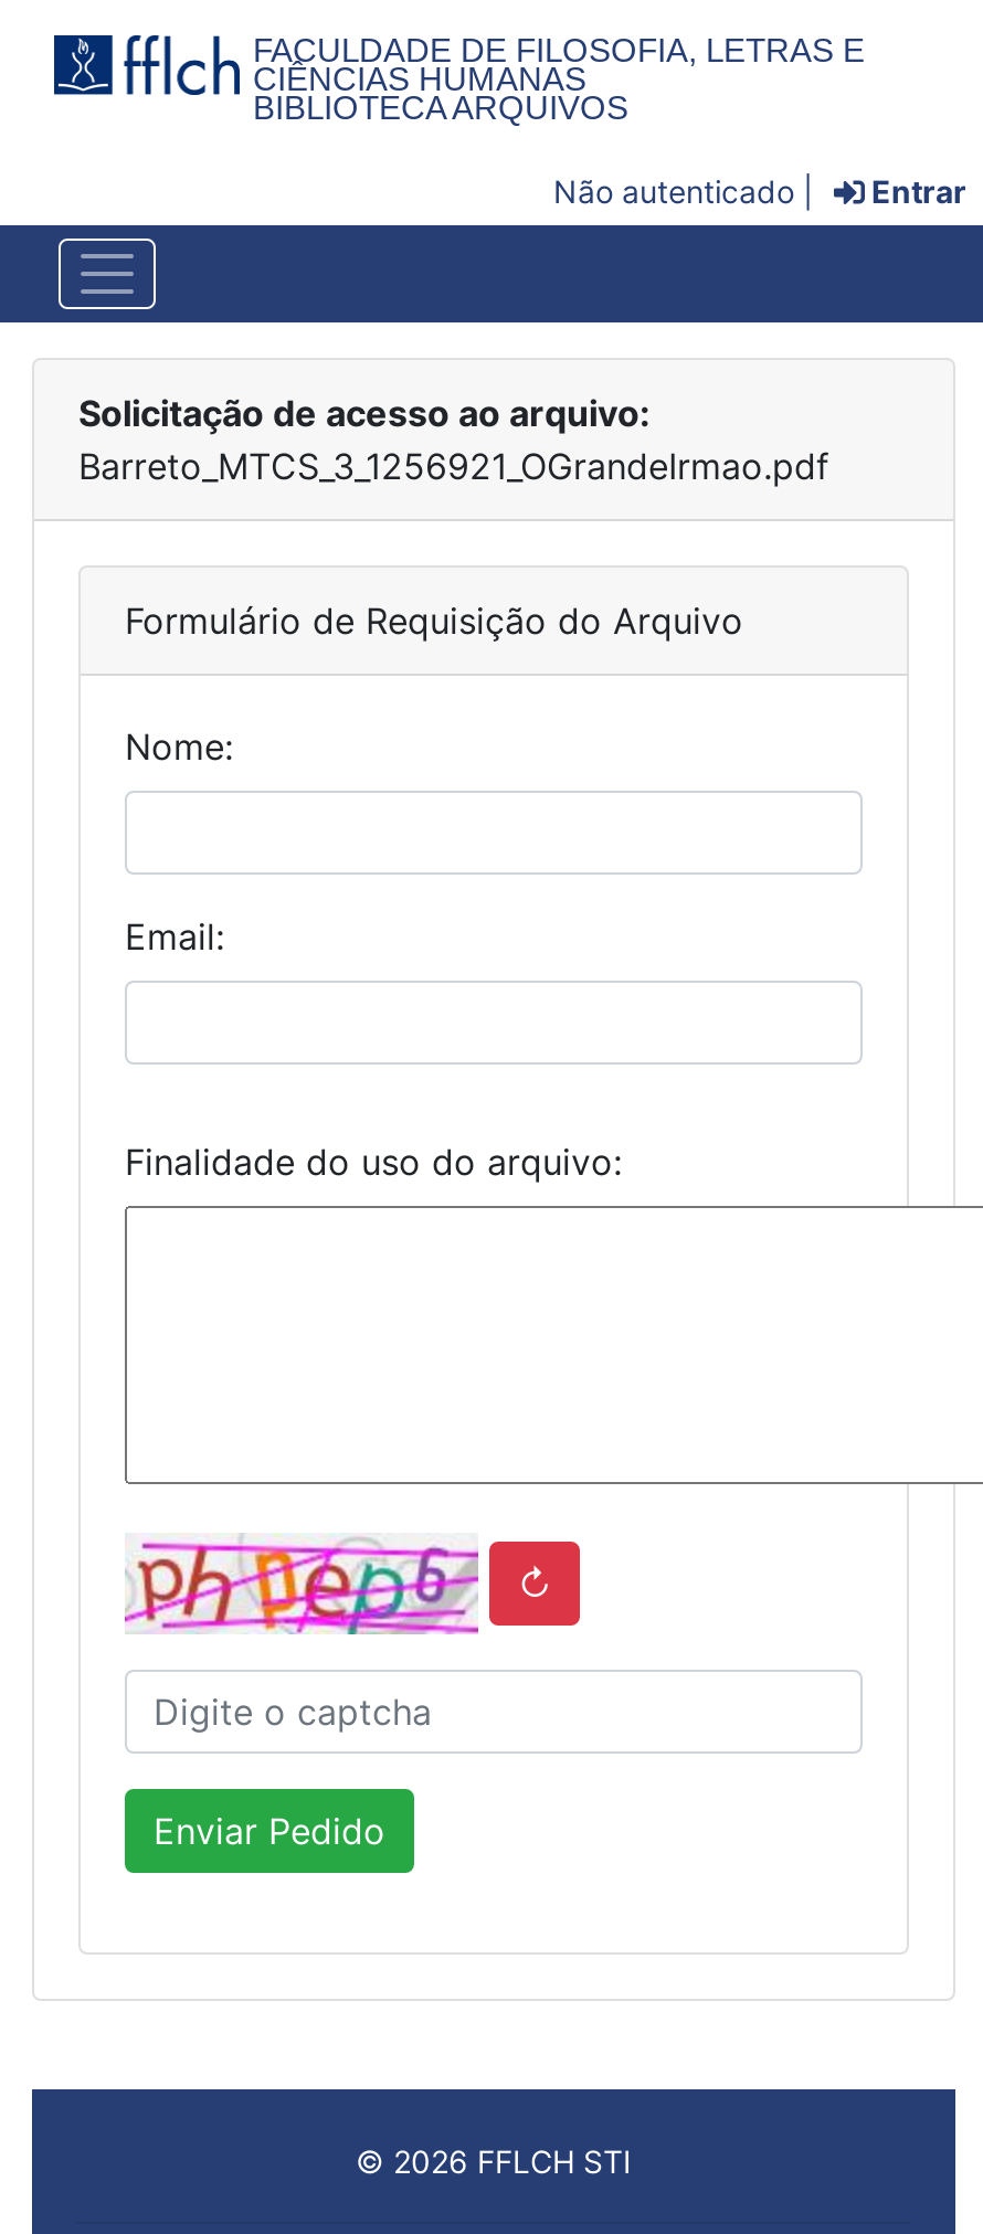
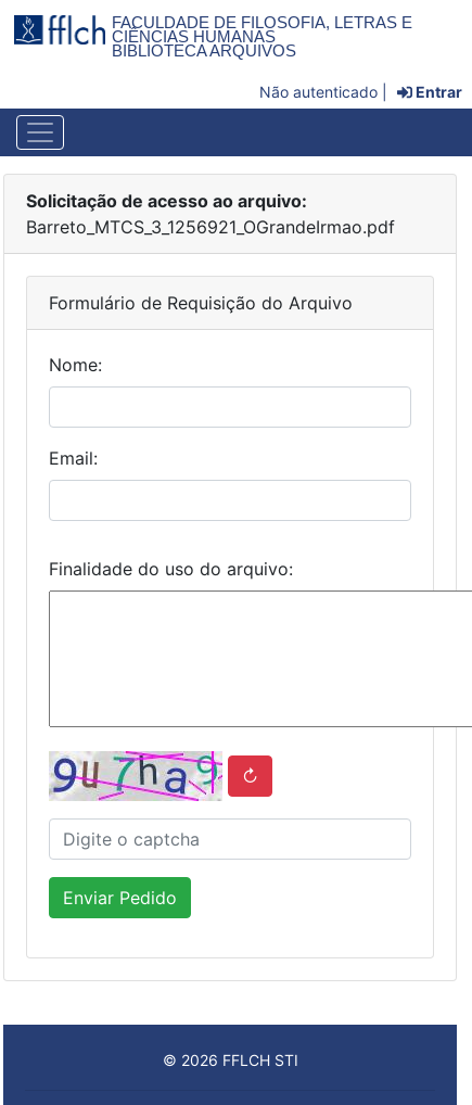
- [image]
+ [image]
